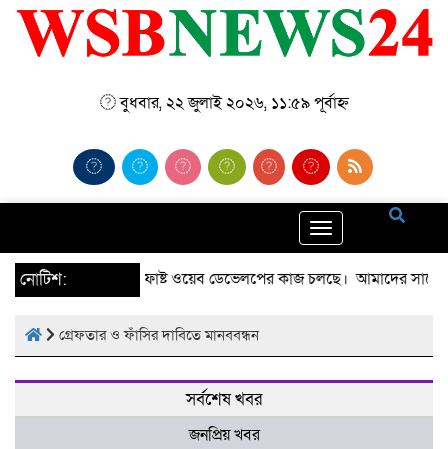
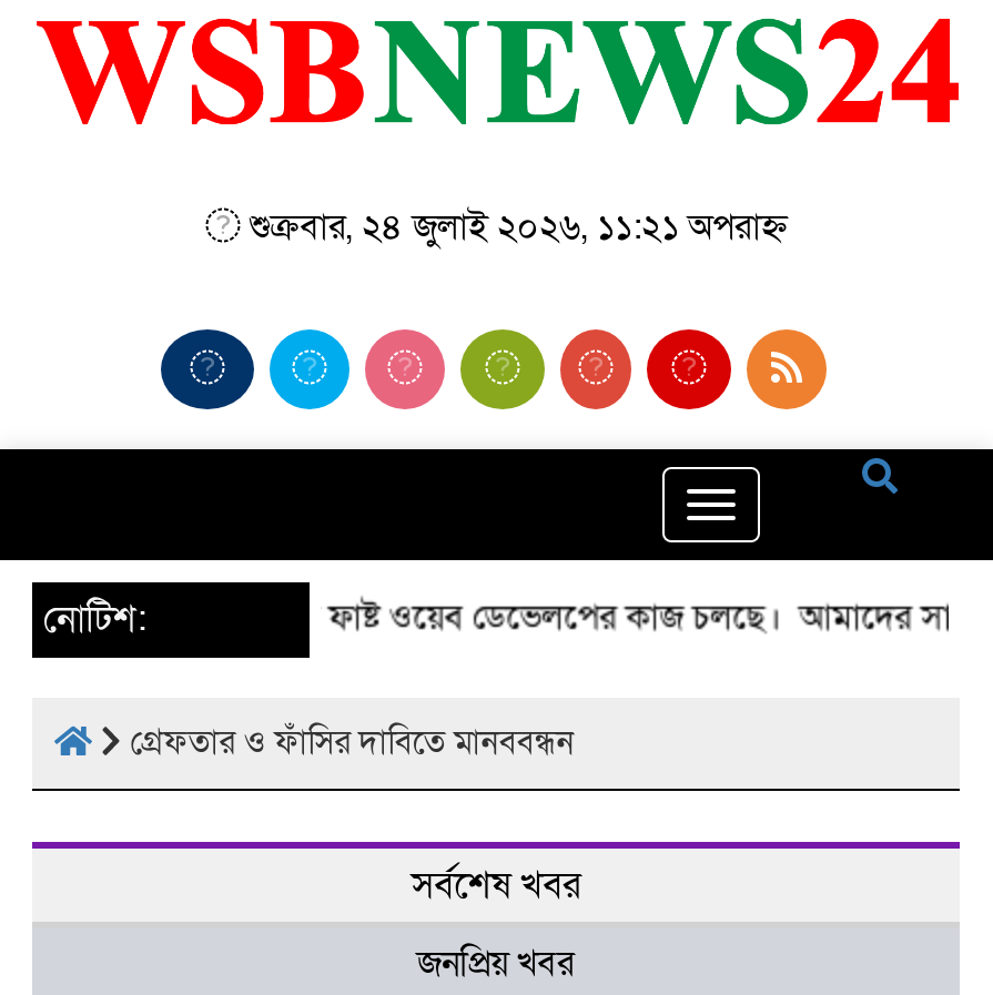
- বুধবার, ২২ জুলাই ২০২৬, ১১:৫৯ পূর্বাহ্ন
+ শুক্রবার, ২৪ জুলাই ২০২৬, ১১:২১ অপরাহ্ন
